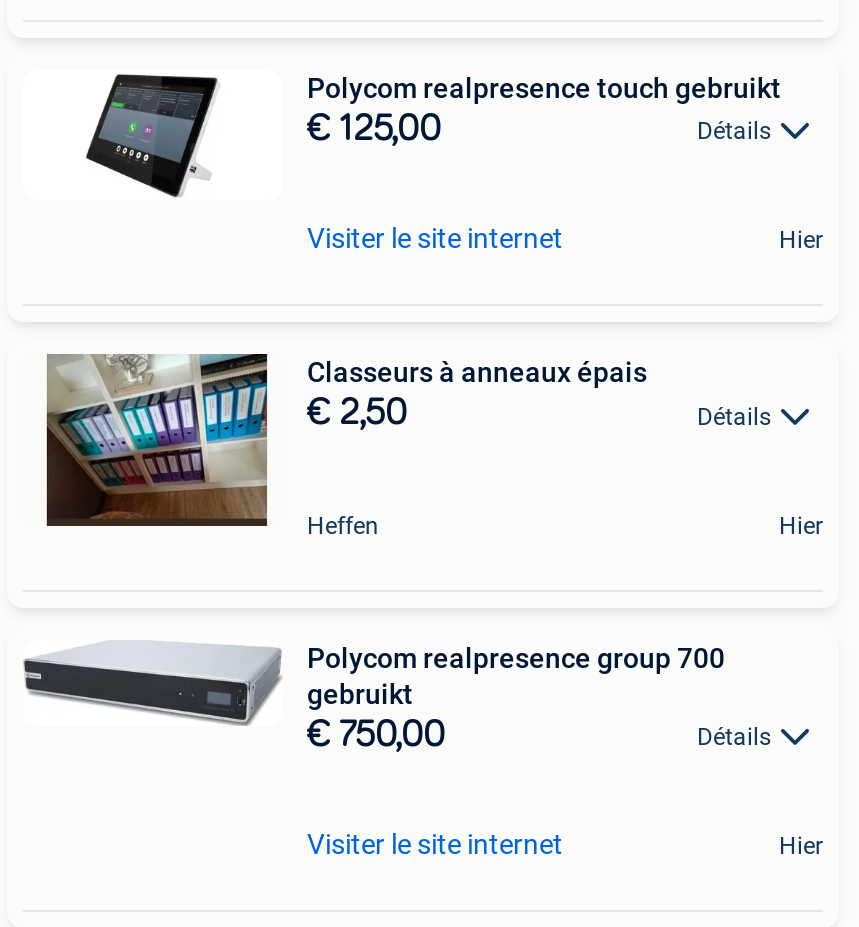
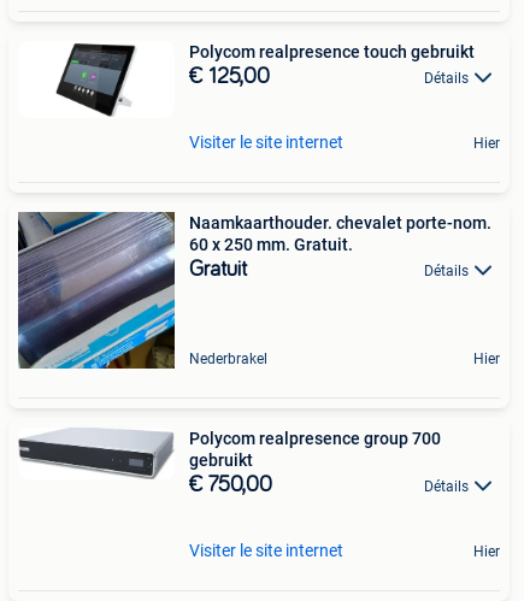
- [image]
- Classeurs à anneaux épais
- € 2,50
+ [image]
+ Naamkaarthouder. chevalet porte-nom.
+ 60 x 250 mm. Gratuit.
+ Gratuit

- Heffen
+ Nederbrakel
